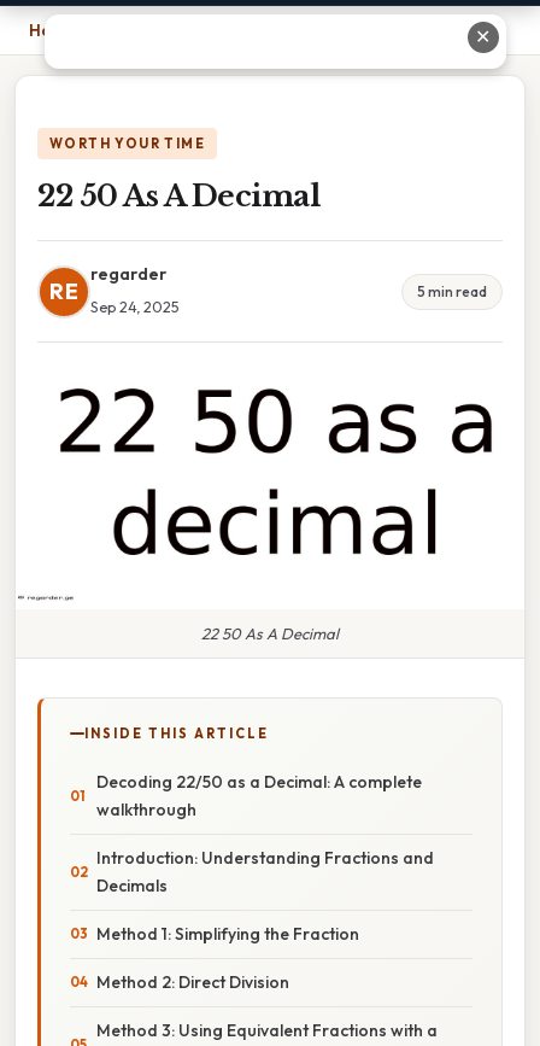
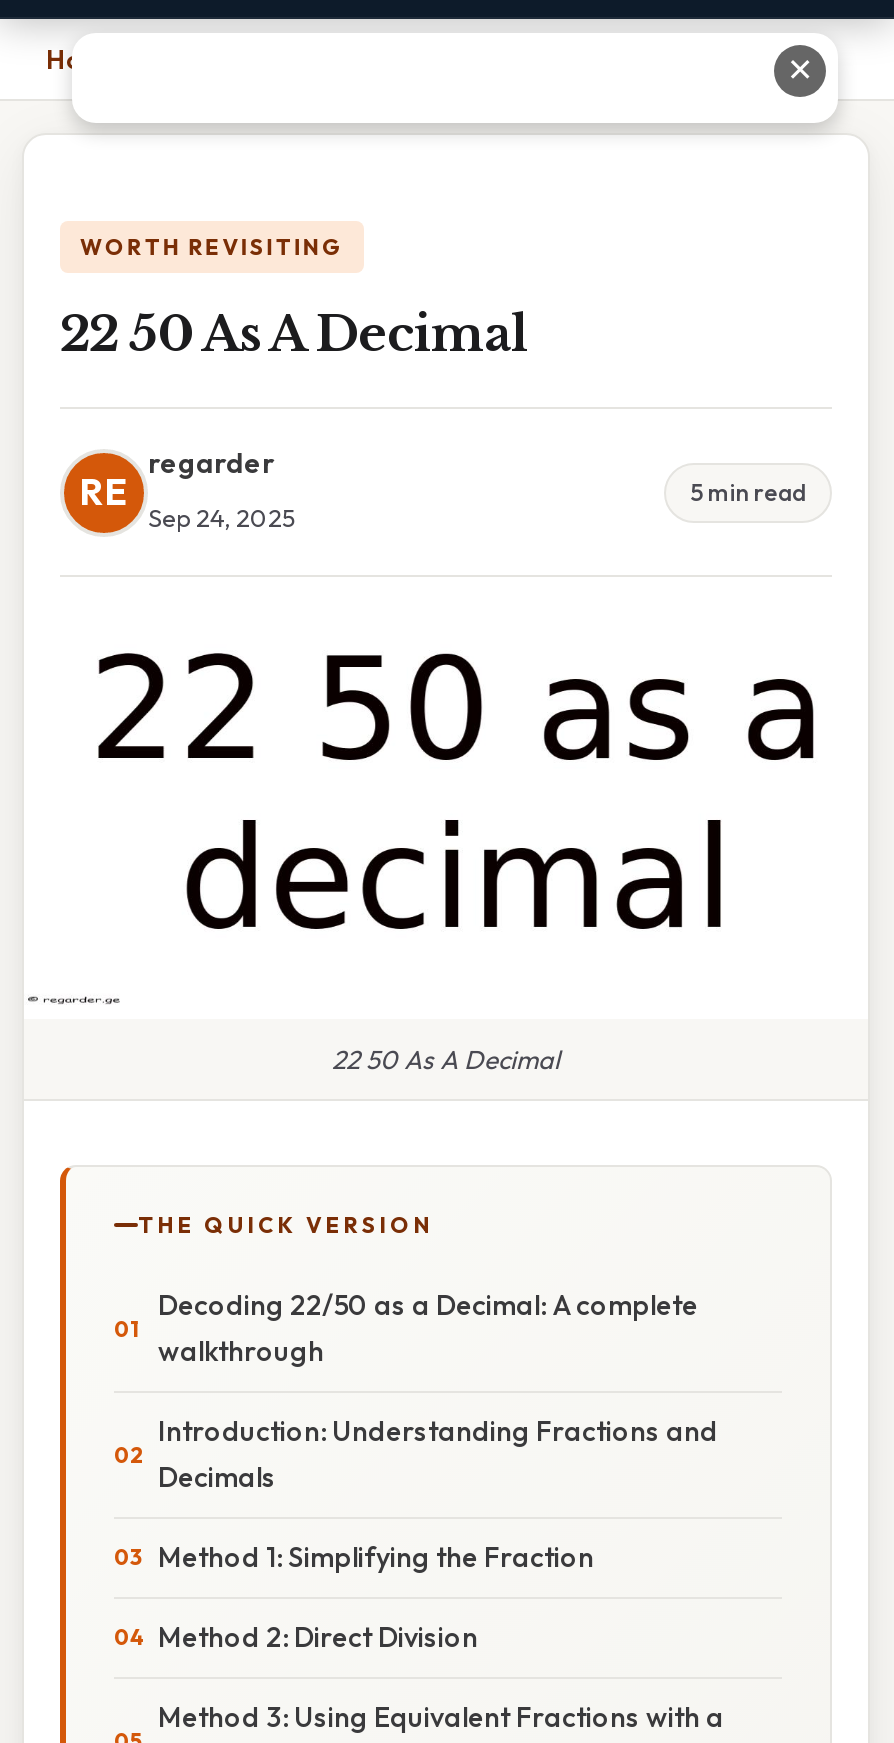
- WORTH YOUR TIME
+ WORTH REVISITING

- INSIDE THIS ARTICLE
+ THE QUICK VERSION
